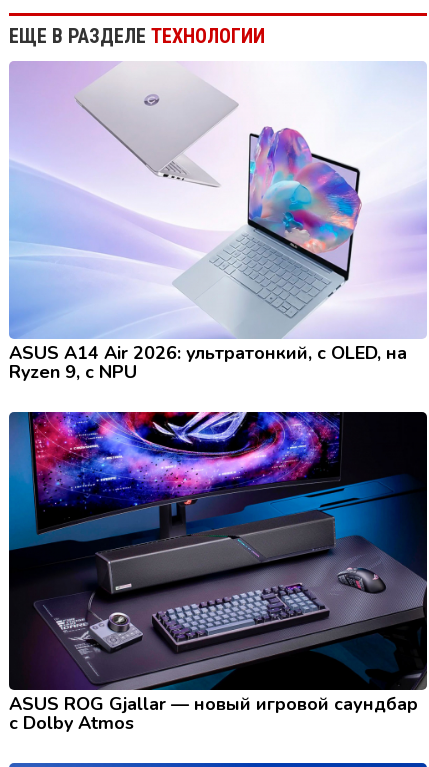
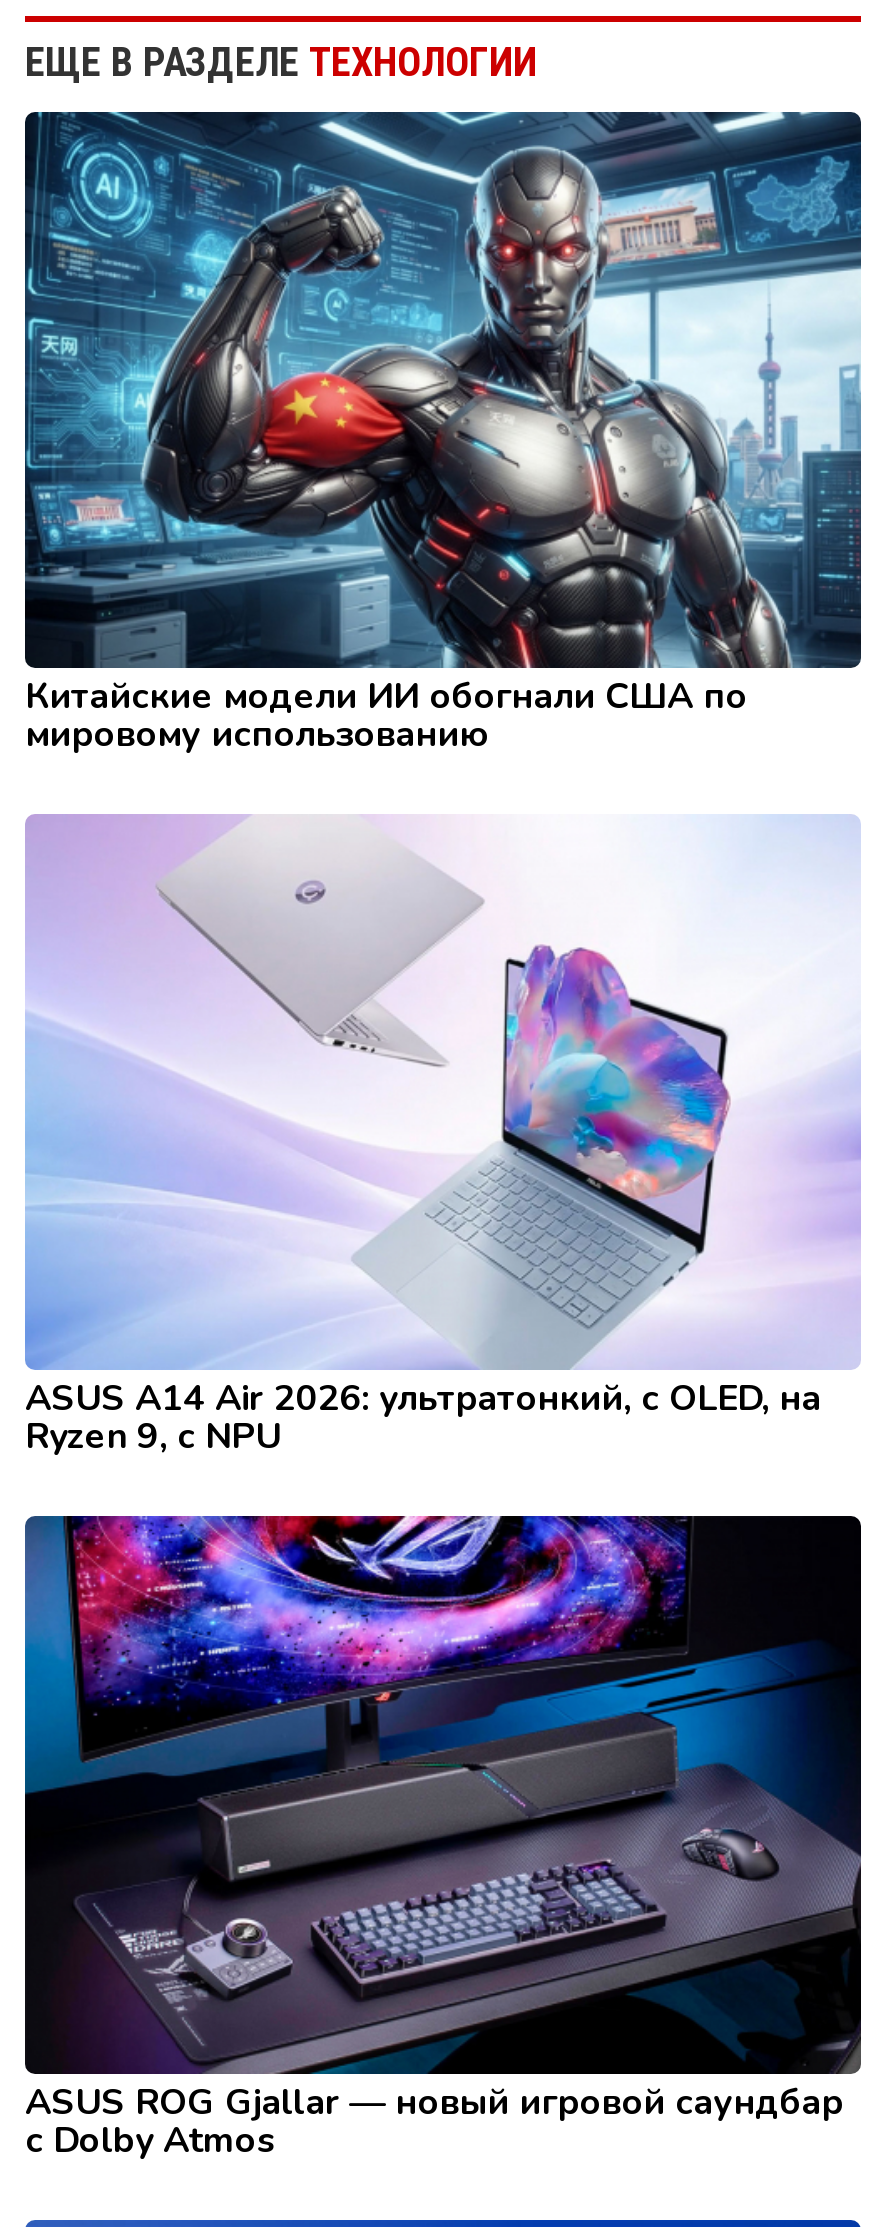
+ [image]
+ Китайские модели ИИ обогнали США по
+ мировому использованию
